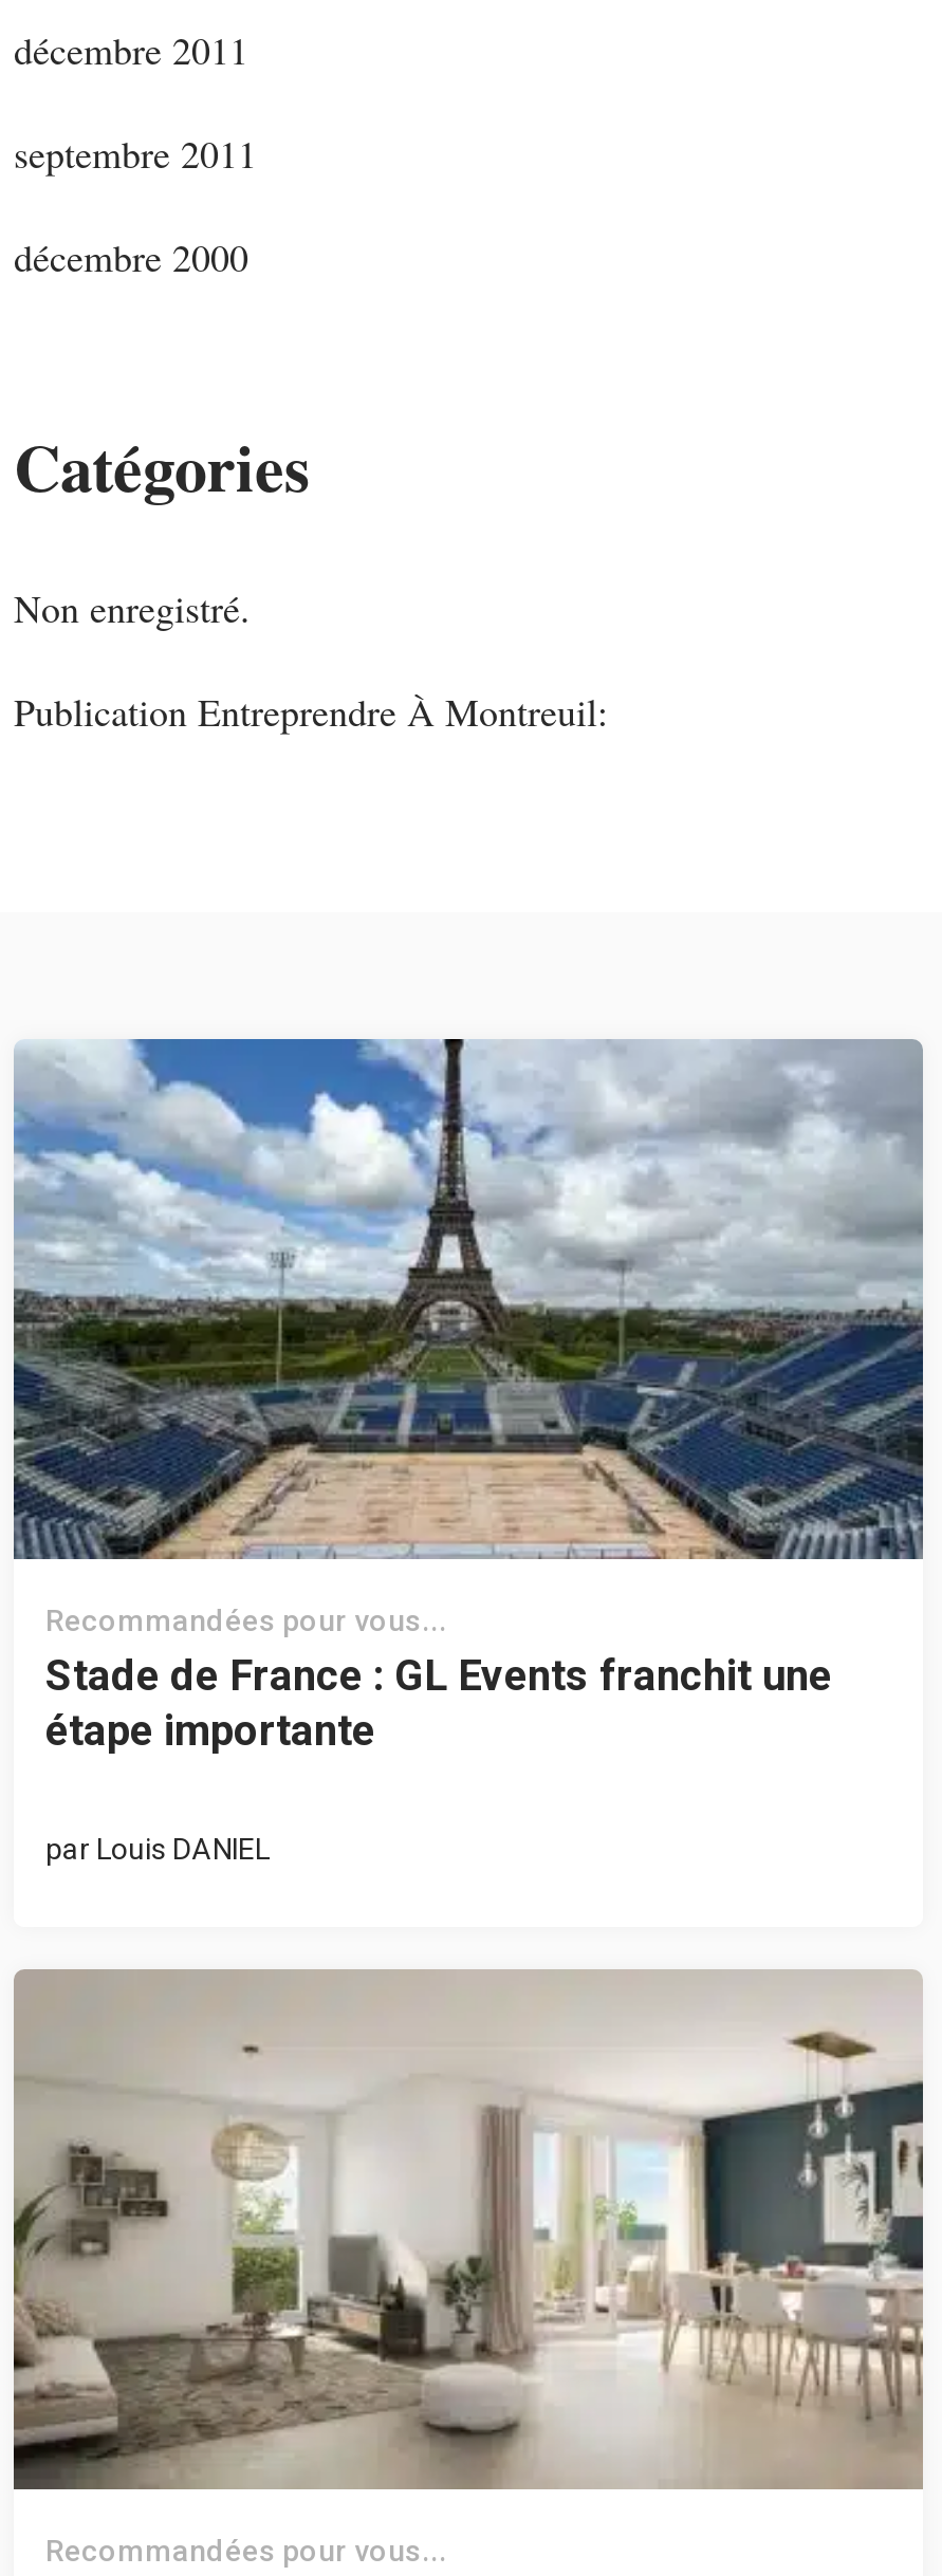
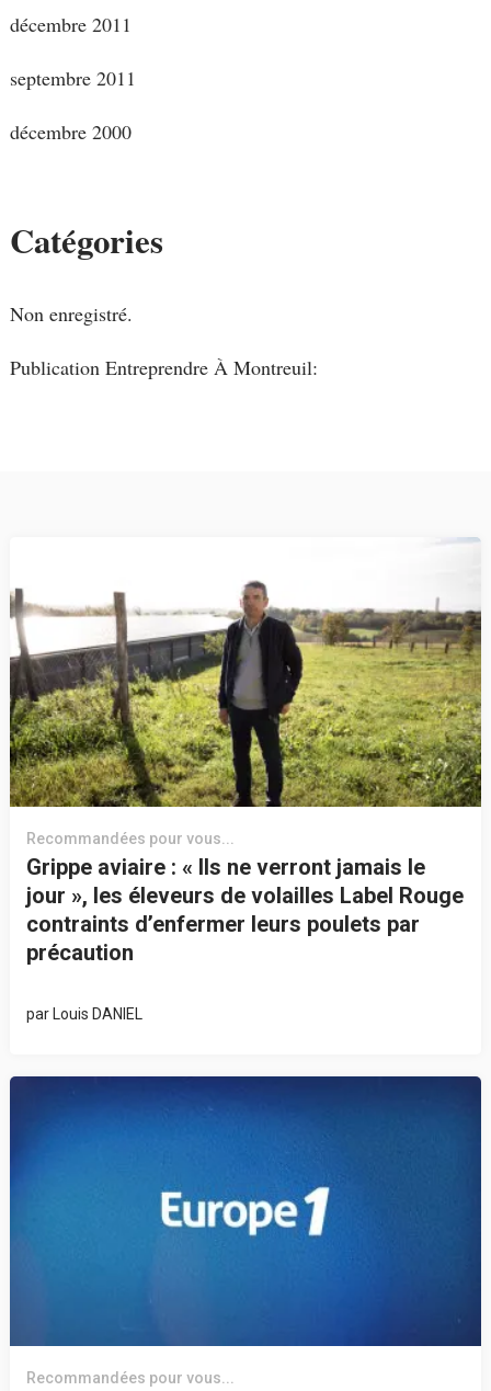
- [image]
+ [image]

- Stade de France : GL Events franchit une
- étape importante
+ Grippe aviaire : « Ils ne verront jamais le
+ jour », les éleveurs de volailles Label Rouge
+ contraints d’enfermer leurs poulets par
+ précaution

- [image]
+ [image]
